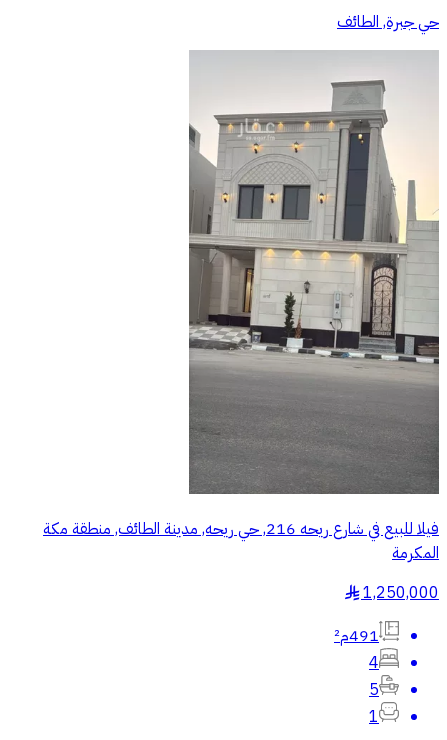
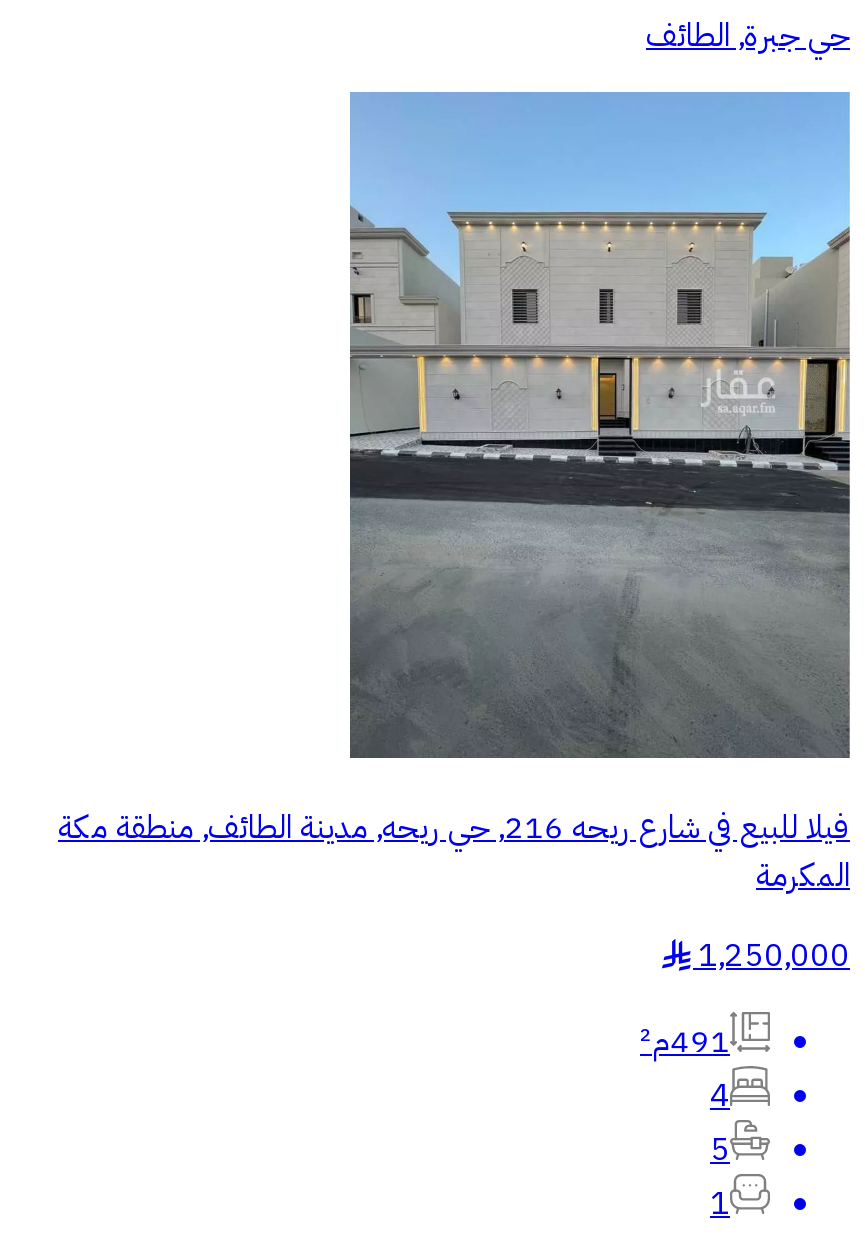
- [image]
+ [image]
